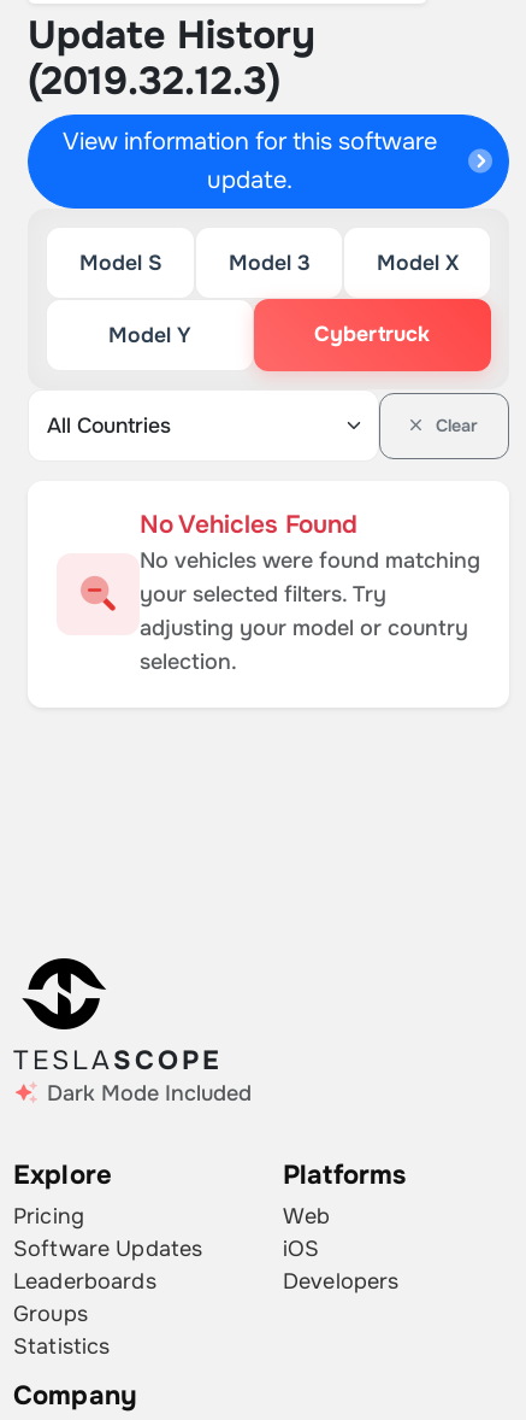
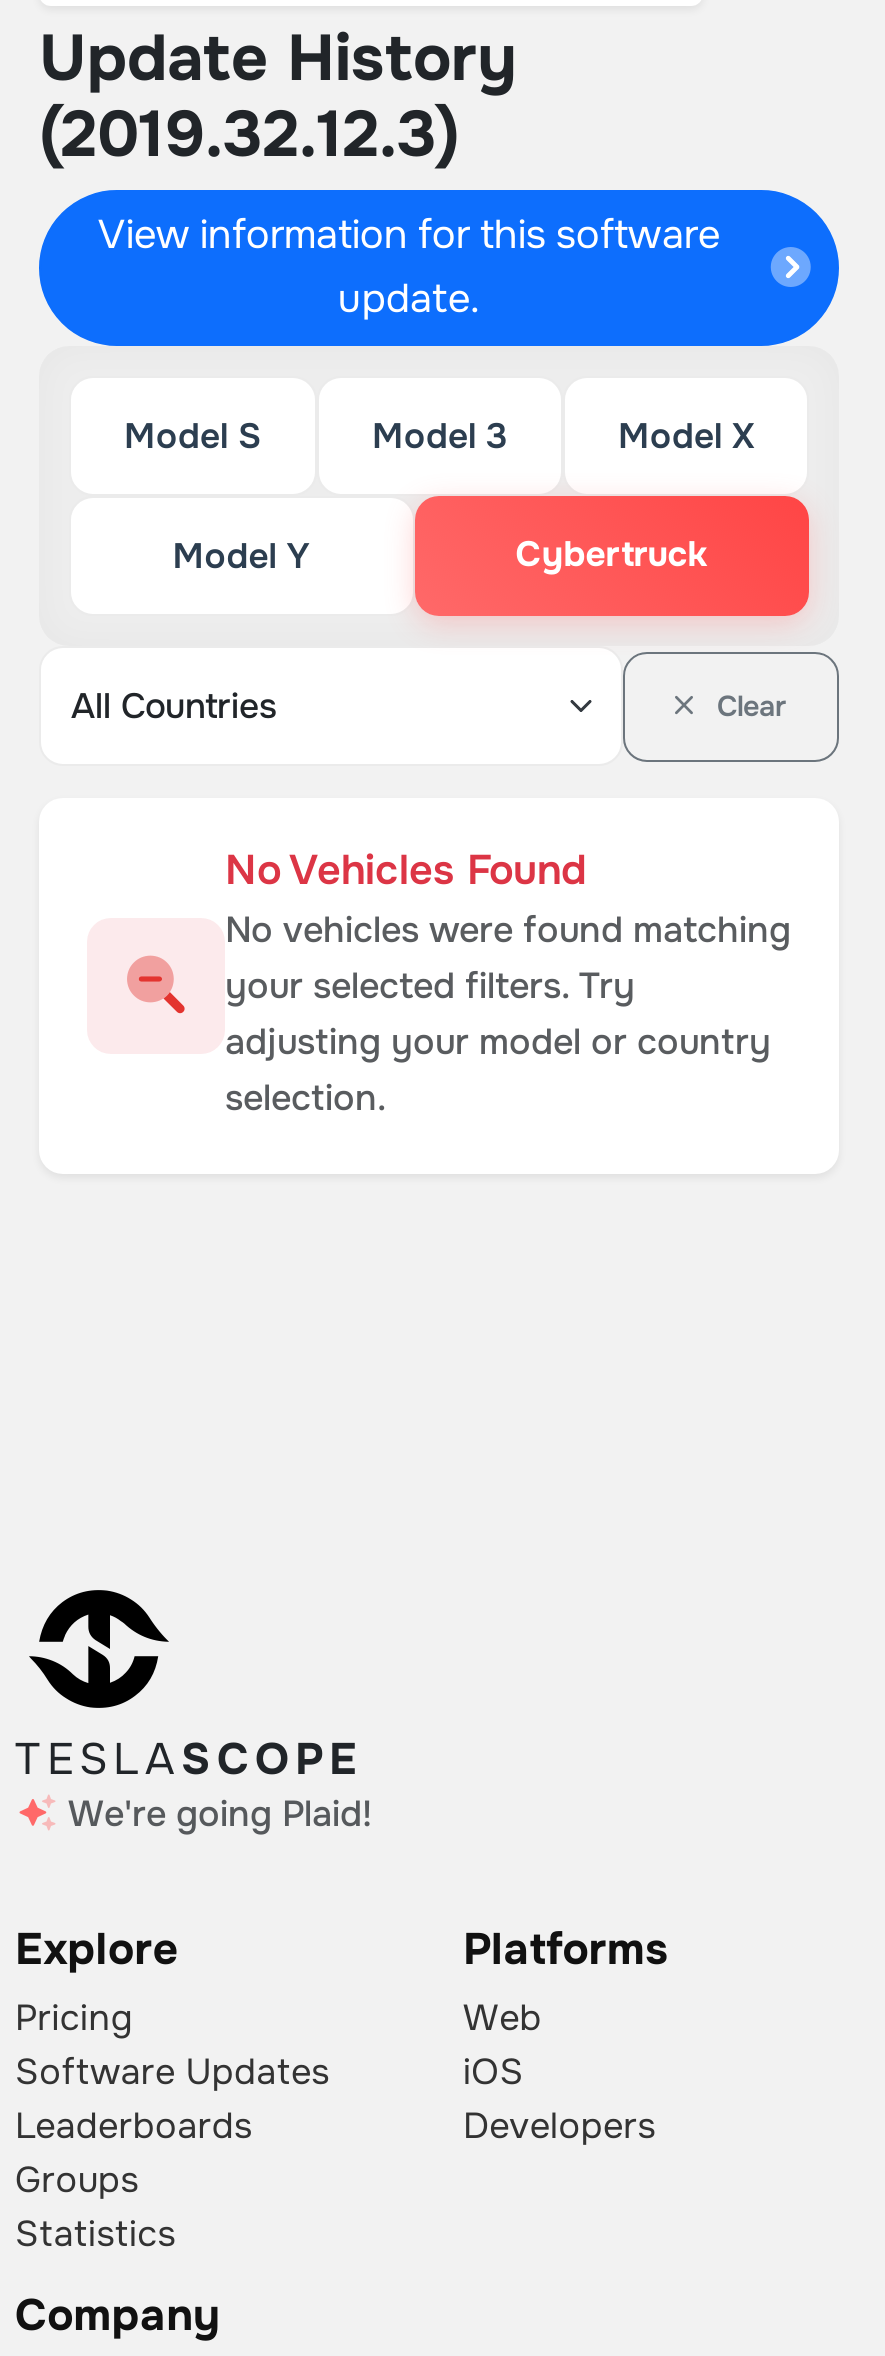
- Dark Mode Included
+ We're going Plaid!
